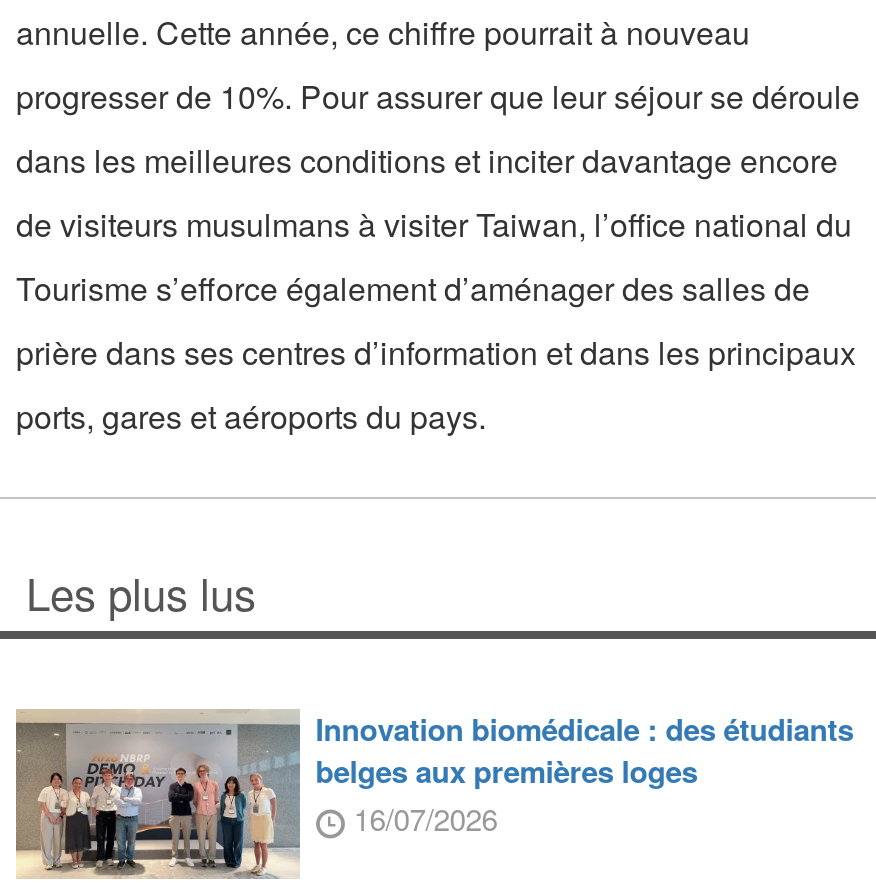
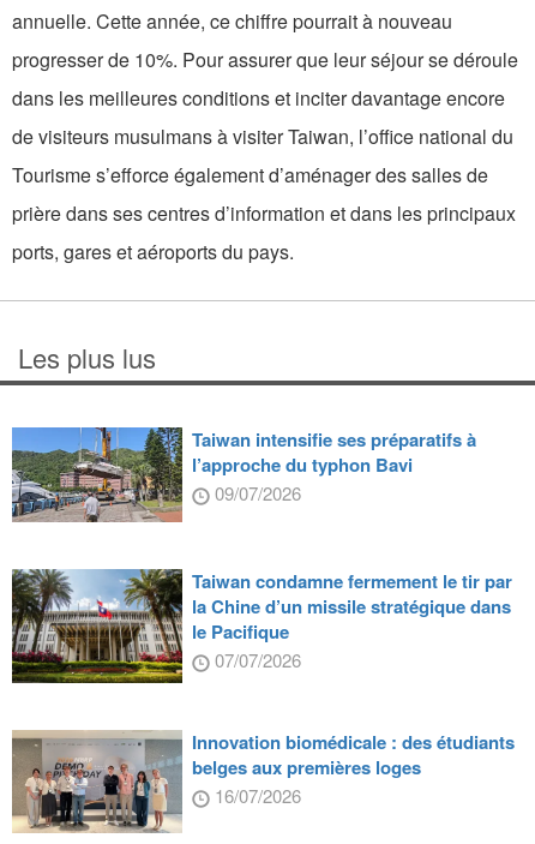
+ [image]
+ Taiwan intensifie ses préparatifs à
+ l’approche du typhon Bavi
+ 09/07/2026
+ Taiwan condamne fermement le tir par
+ la Chine d’un missile stratégique dans
+ le Pacifique
+ 07/07/2026

+ [image]
